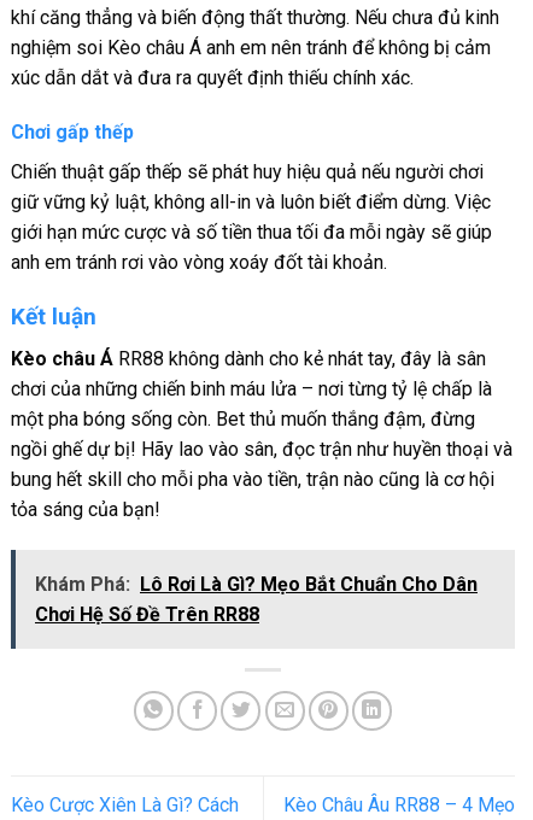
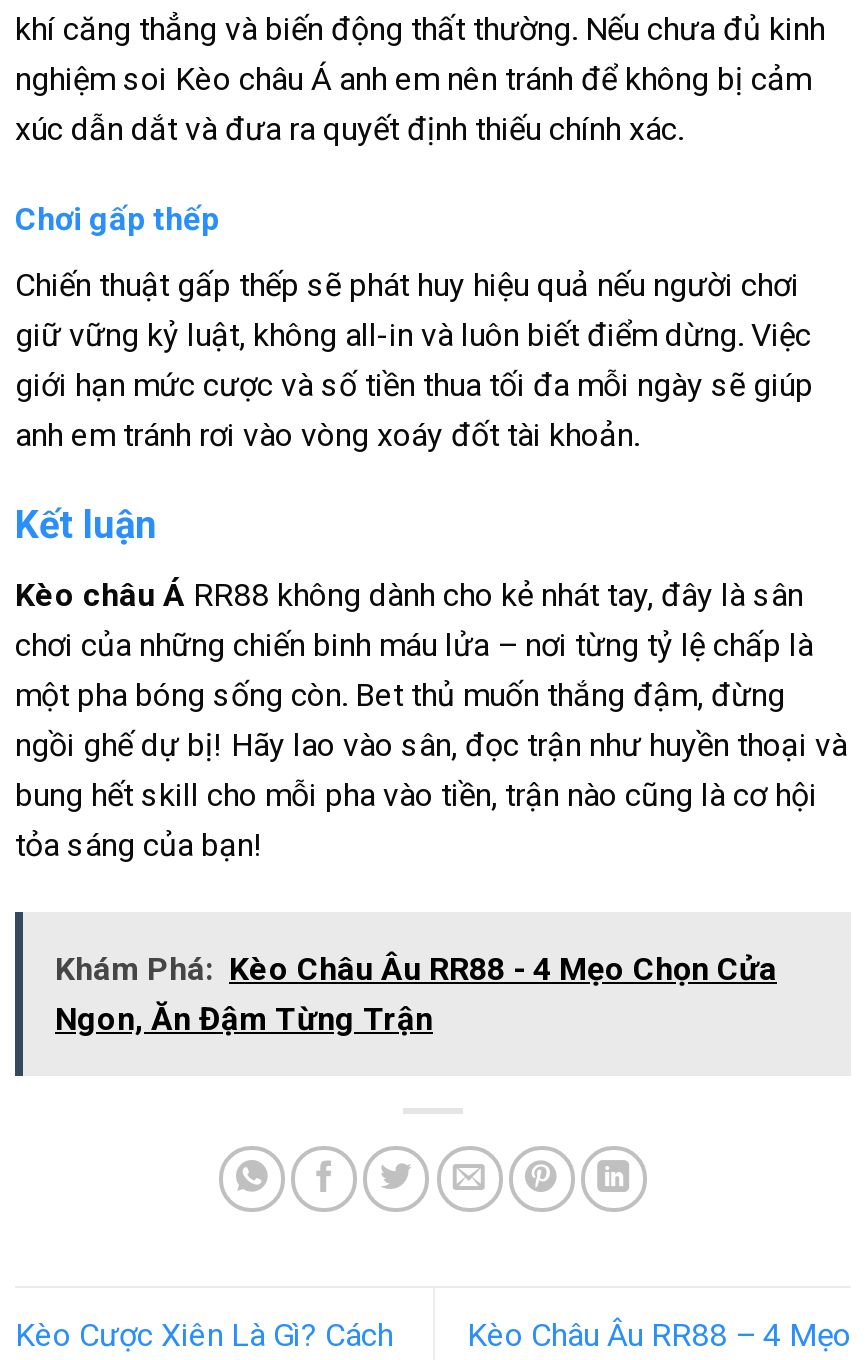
- Khám Phá: Lô Rơi Là Gì? Mẹo Bắt Chuẩn Cho Dân
- Chơi Hệ Số Đề Trên RR88
+ Khám Phá: Kèo Châu Âu RR88 - 4 Mẹo Chọn Cửa
+ Ngon, Ăn Đậm Từng Trận
